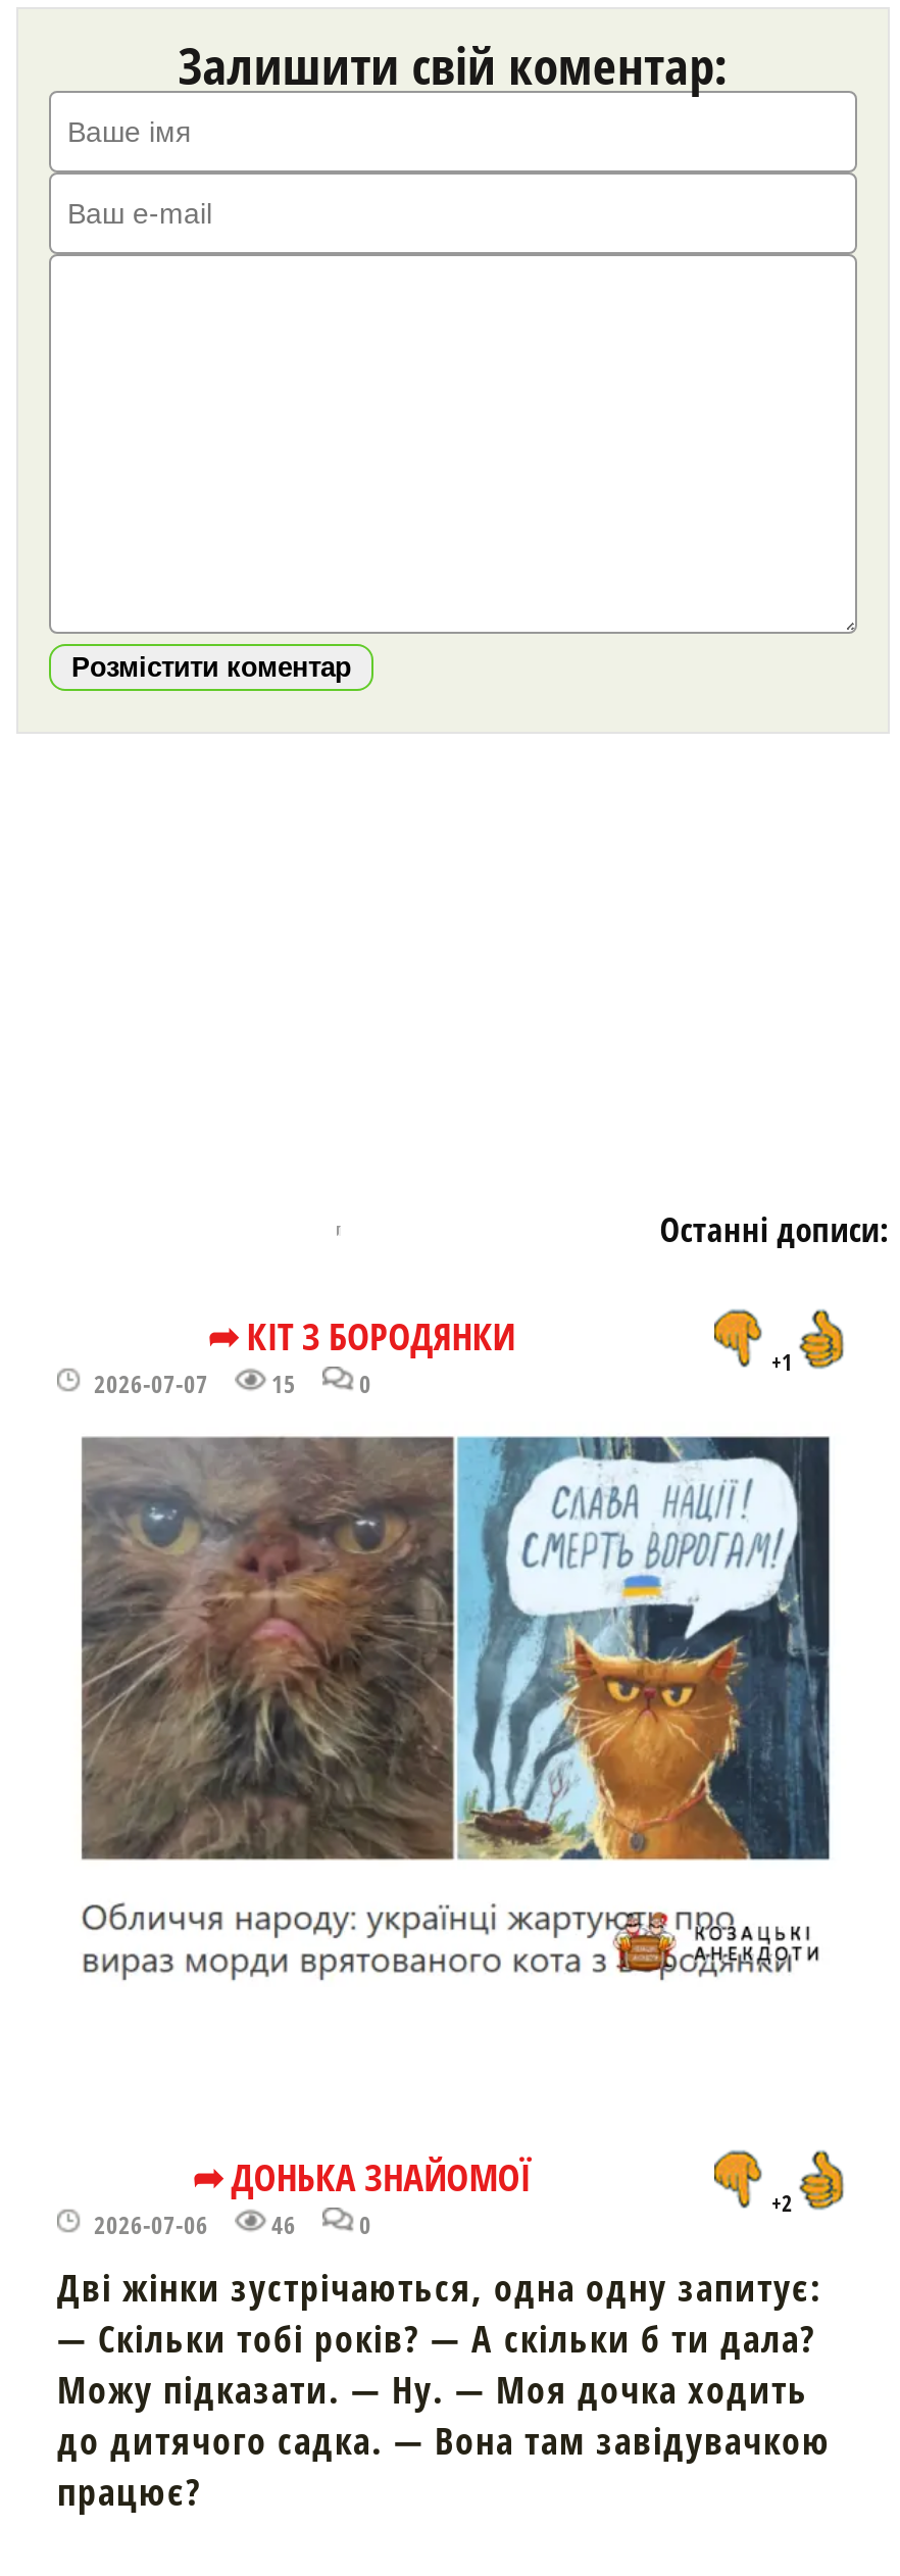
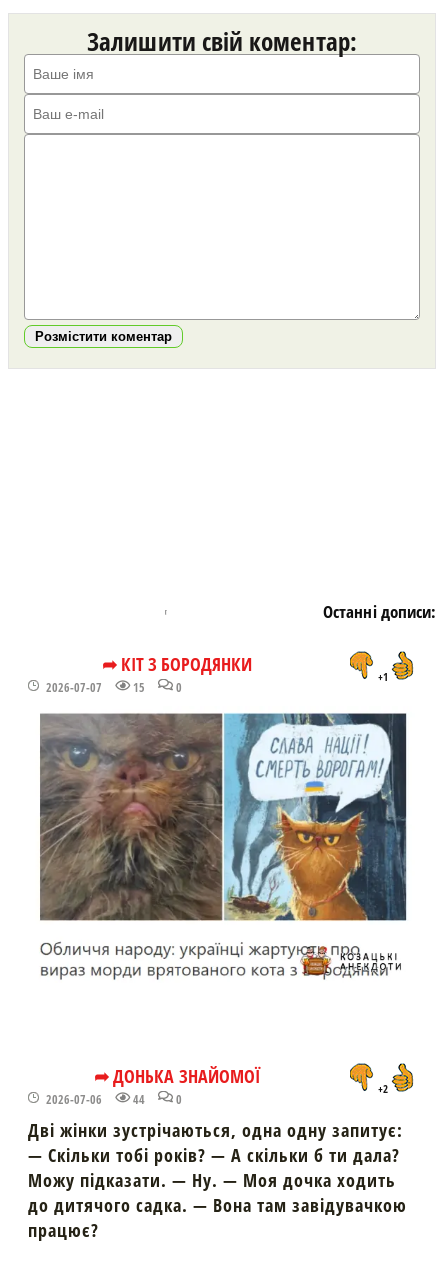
- 2026-07-06 46 0
+ 2026-07-06 44 0
